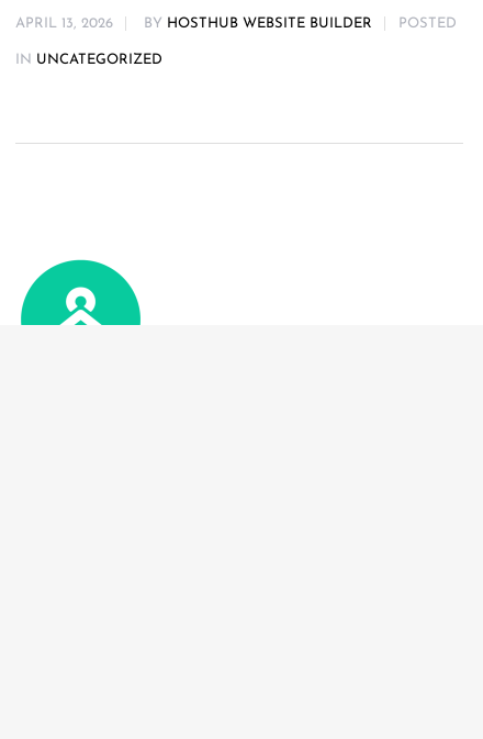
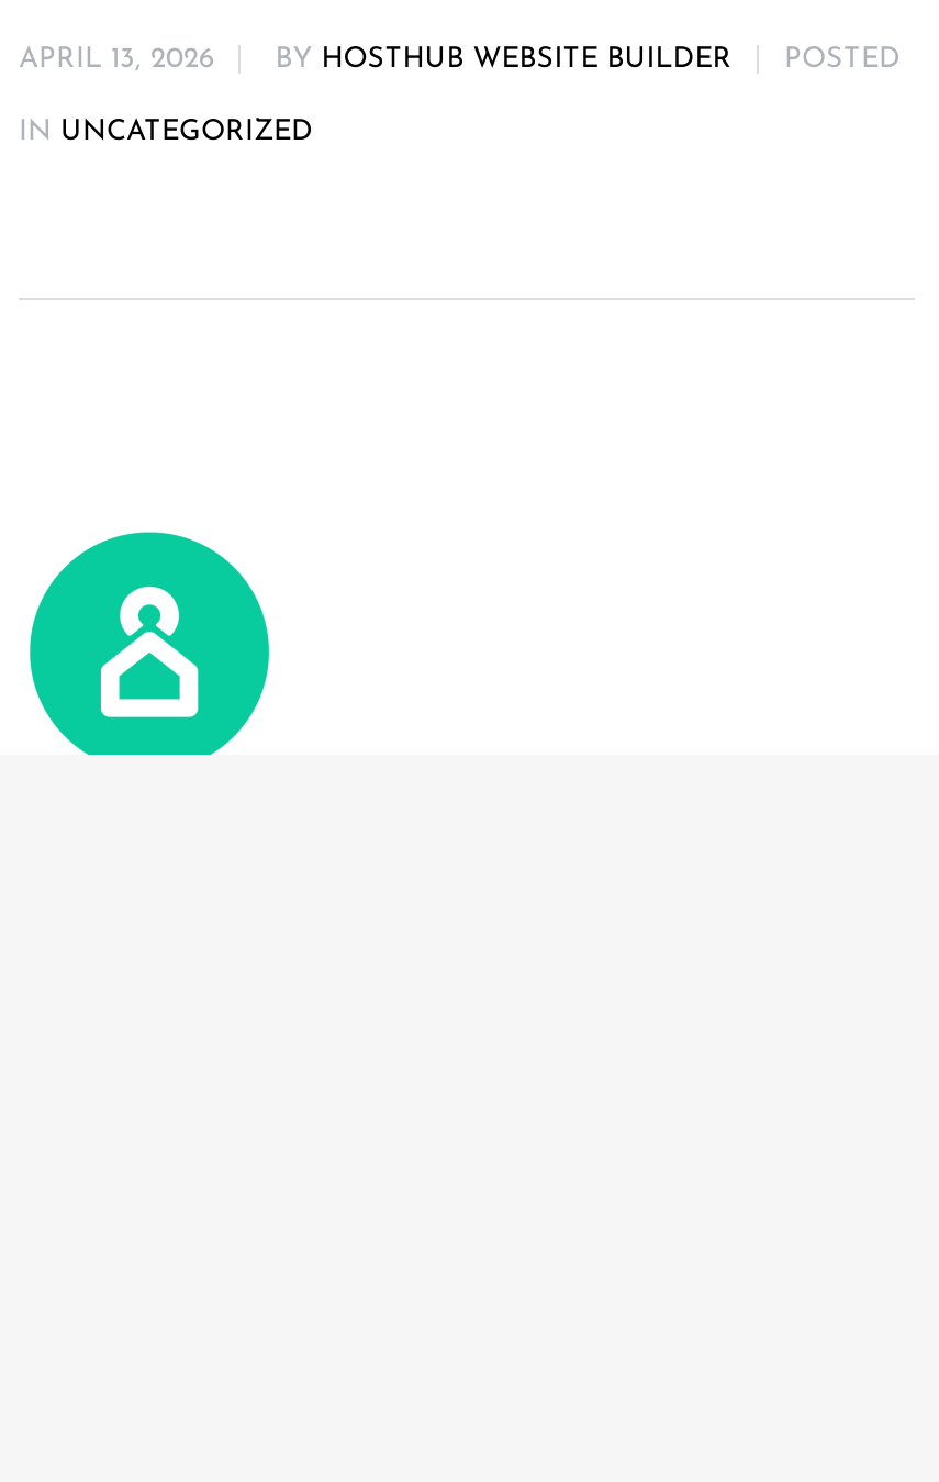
+ [image]
